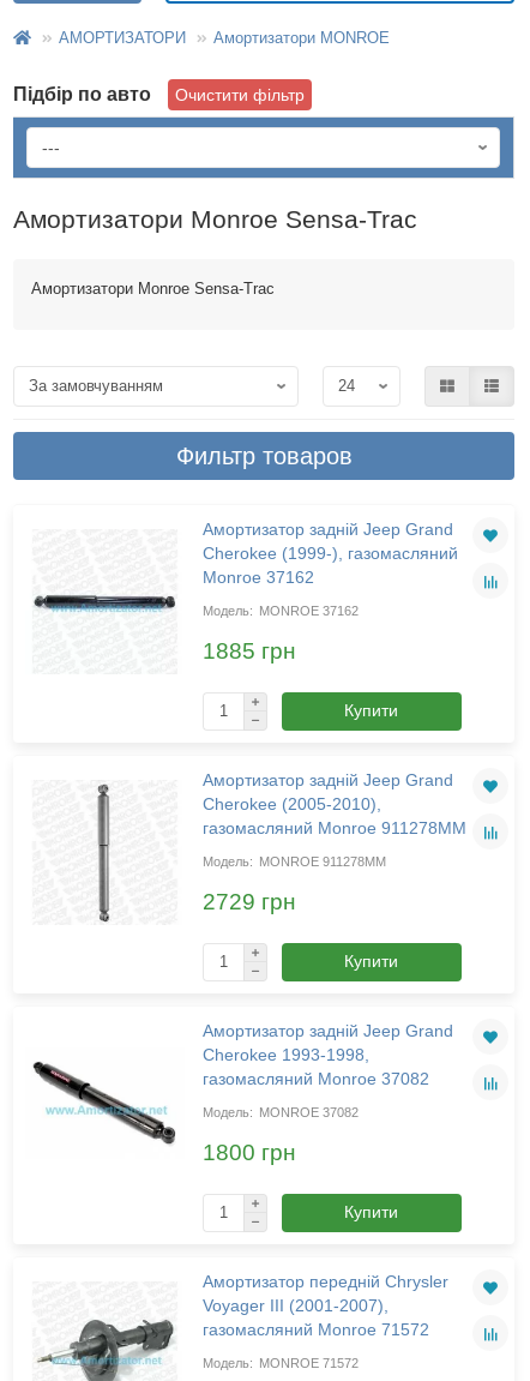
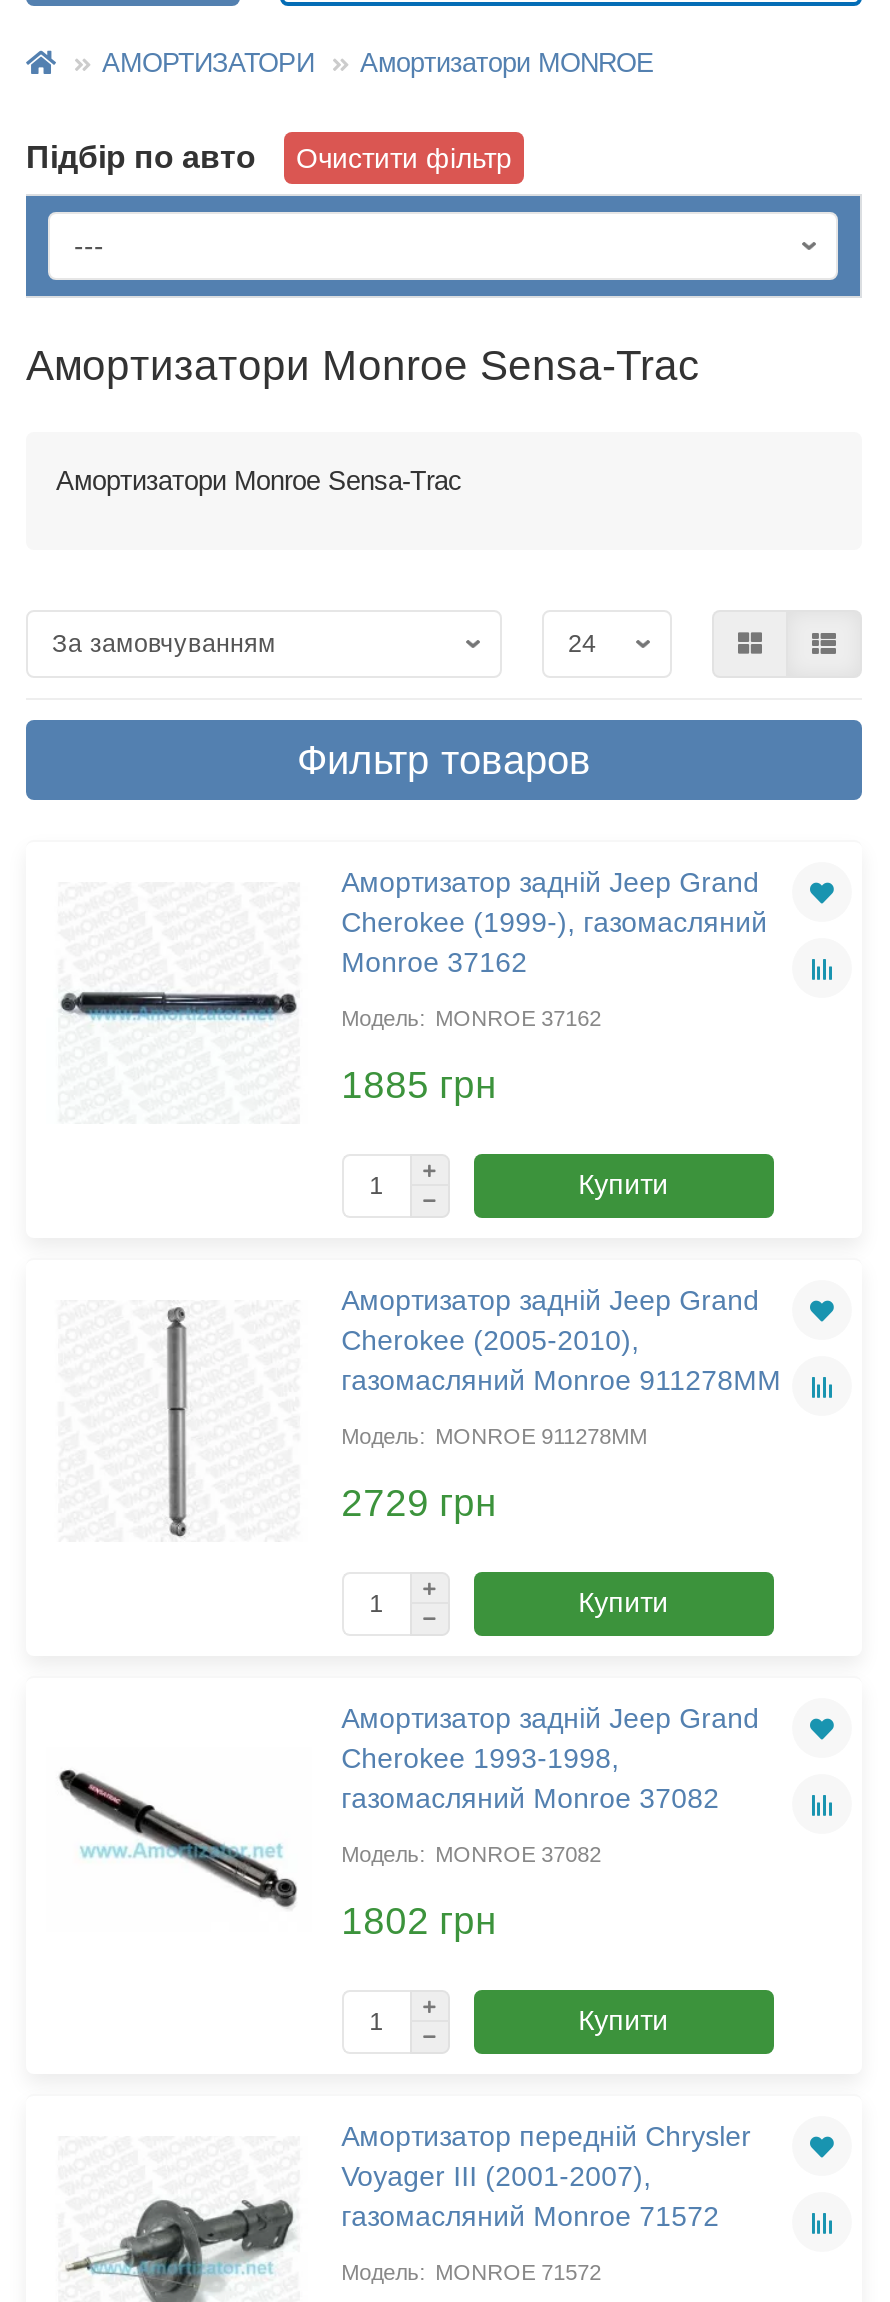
- 1800 грн
+ 1802 грн
